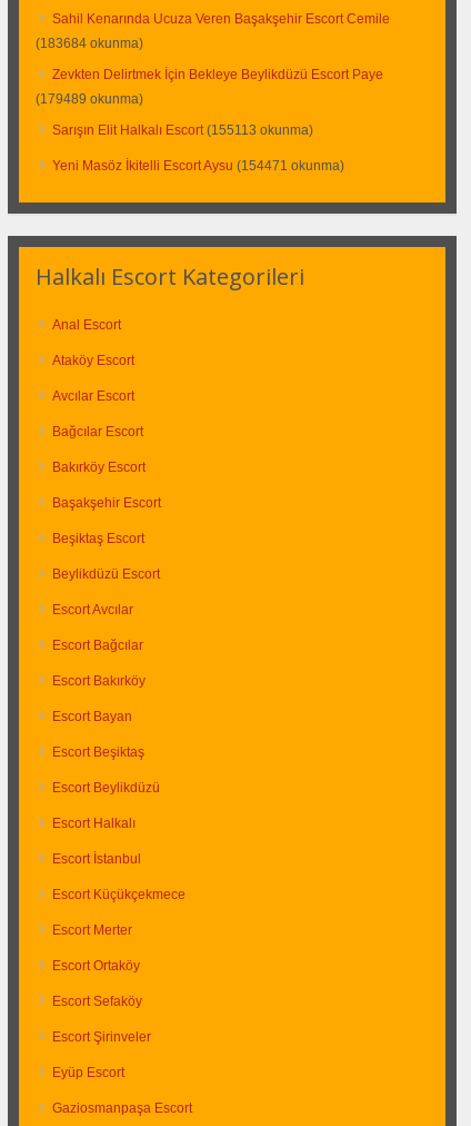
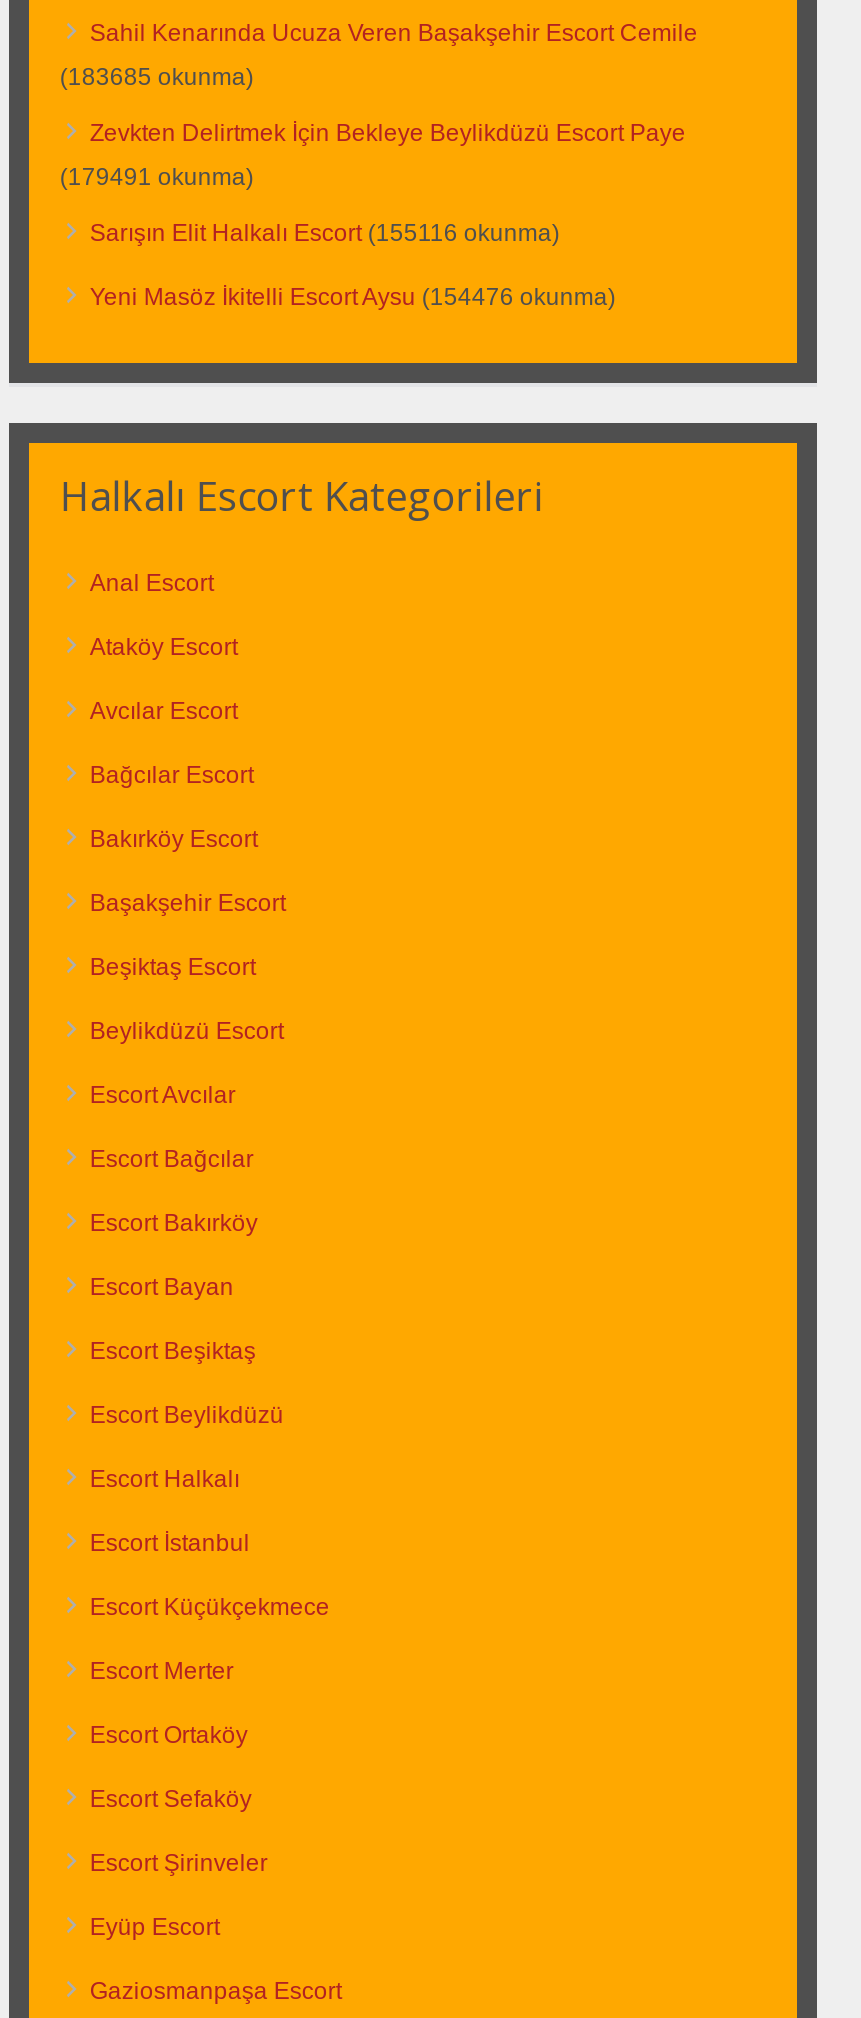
- (183684 okunma)
+ (183685 okunma)

- (179489 okunma)
+ (179491 okunma)

- Sarışın Elit Halkalı Escort (155113 okunma)
+ Sarışın Elit Halkalı Escort (155116 okunma)

- Yeni Masöz İkitelli Escort Aysu (154471 okunma)
+ Yeni Masöz İkitelli Escort Aysu (154476 okunma)
